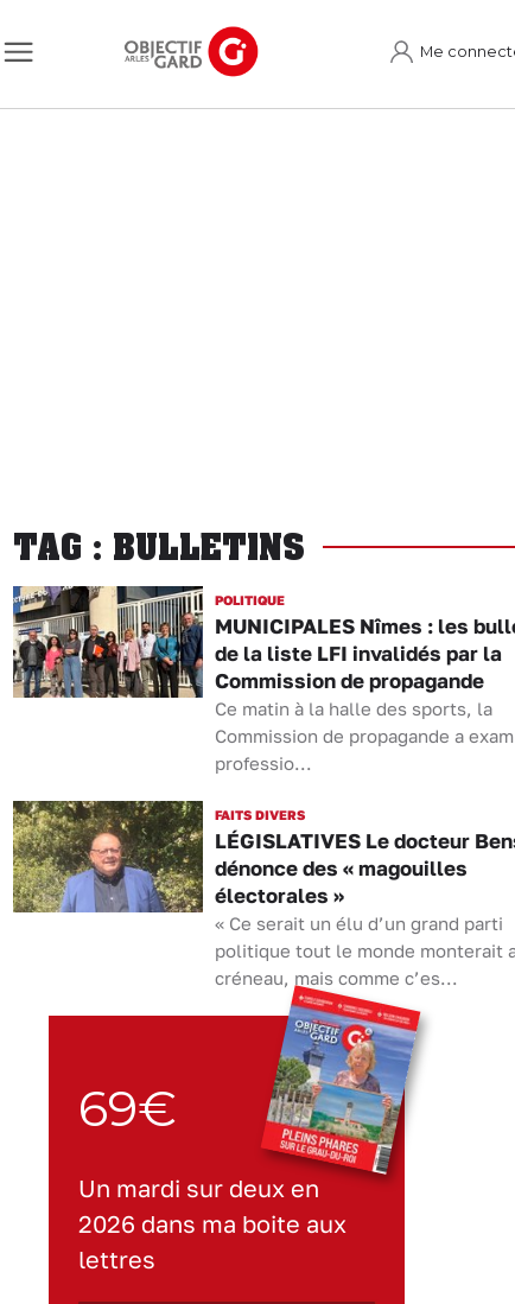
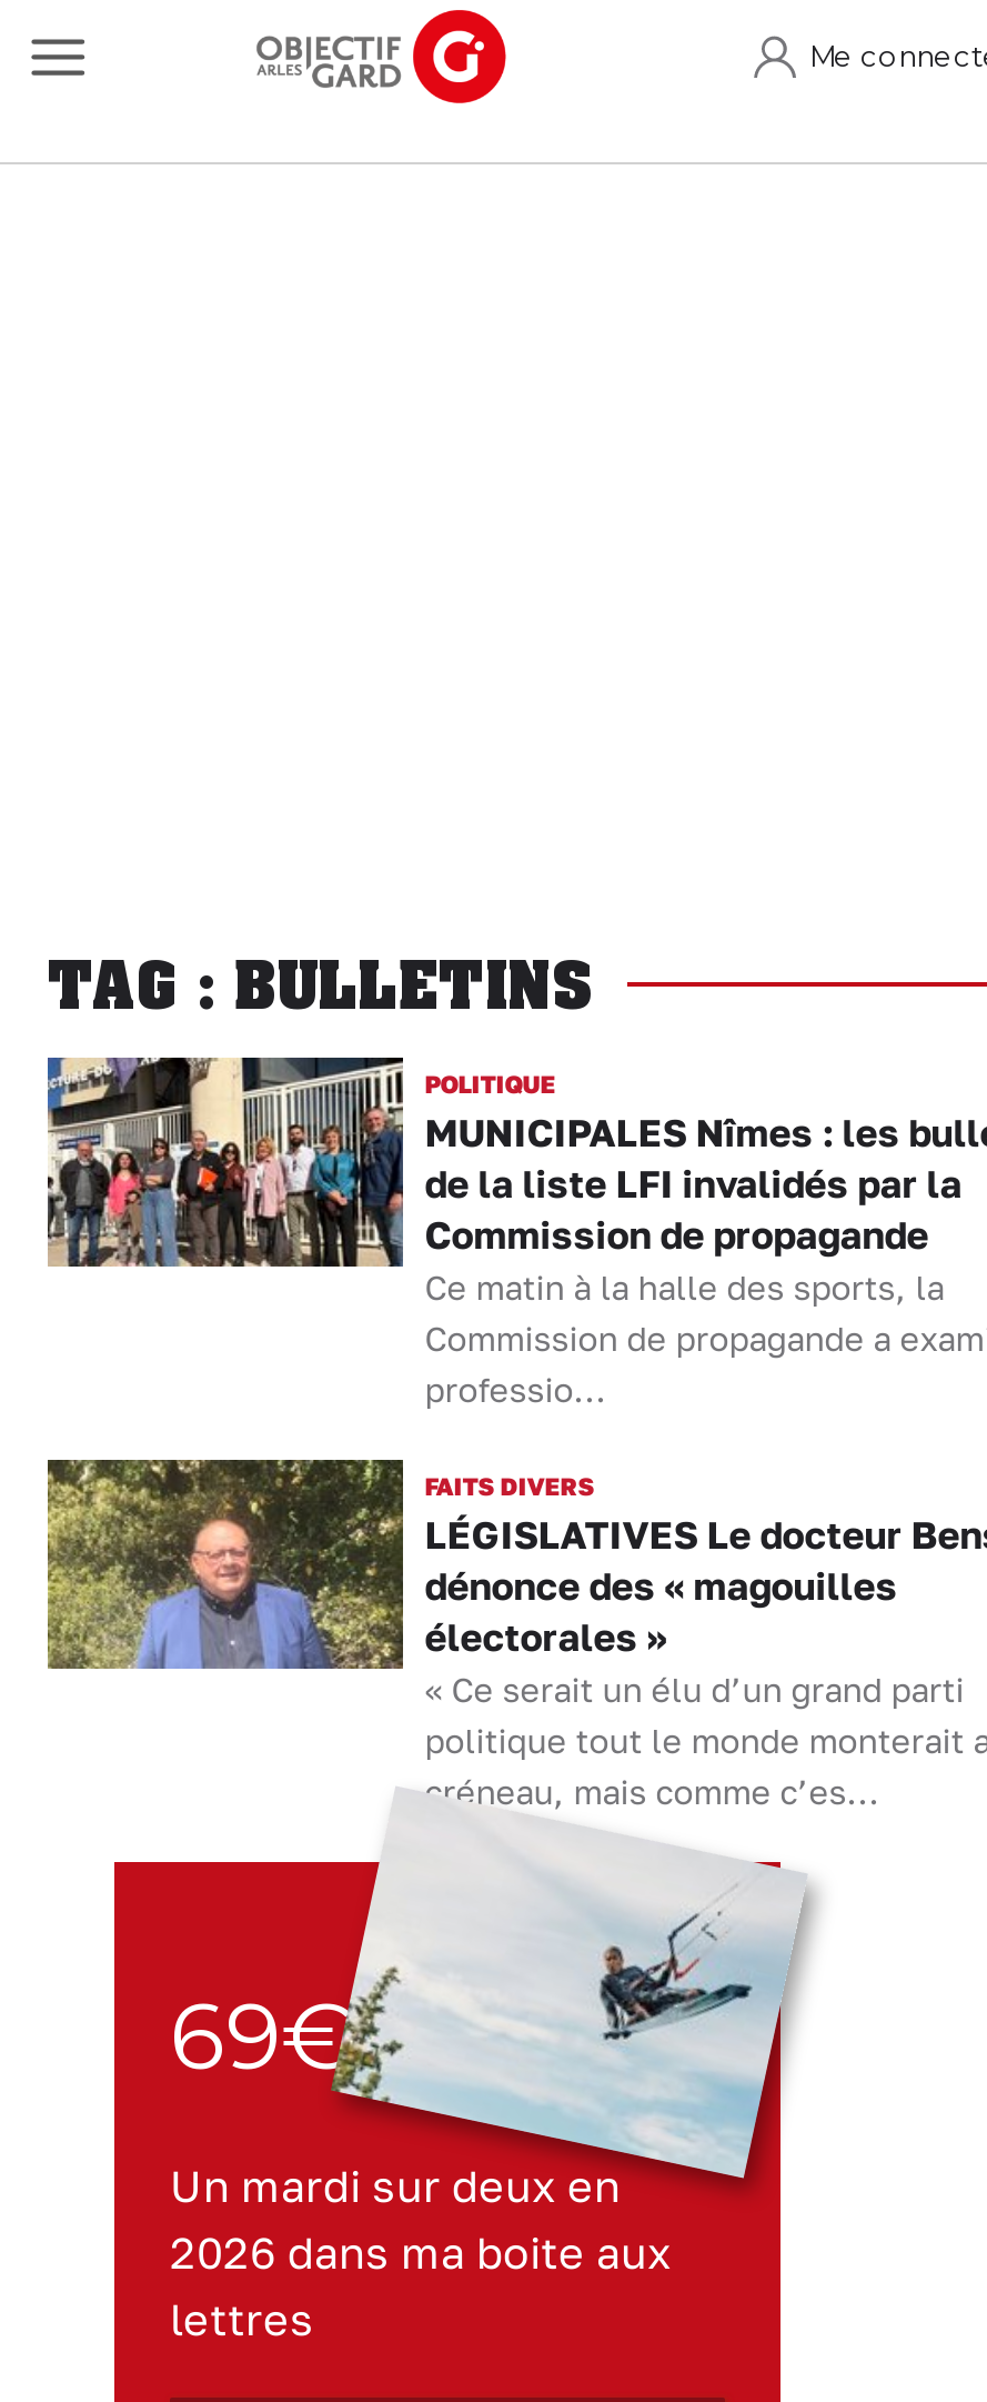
- [image]
+ [image]
